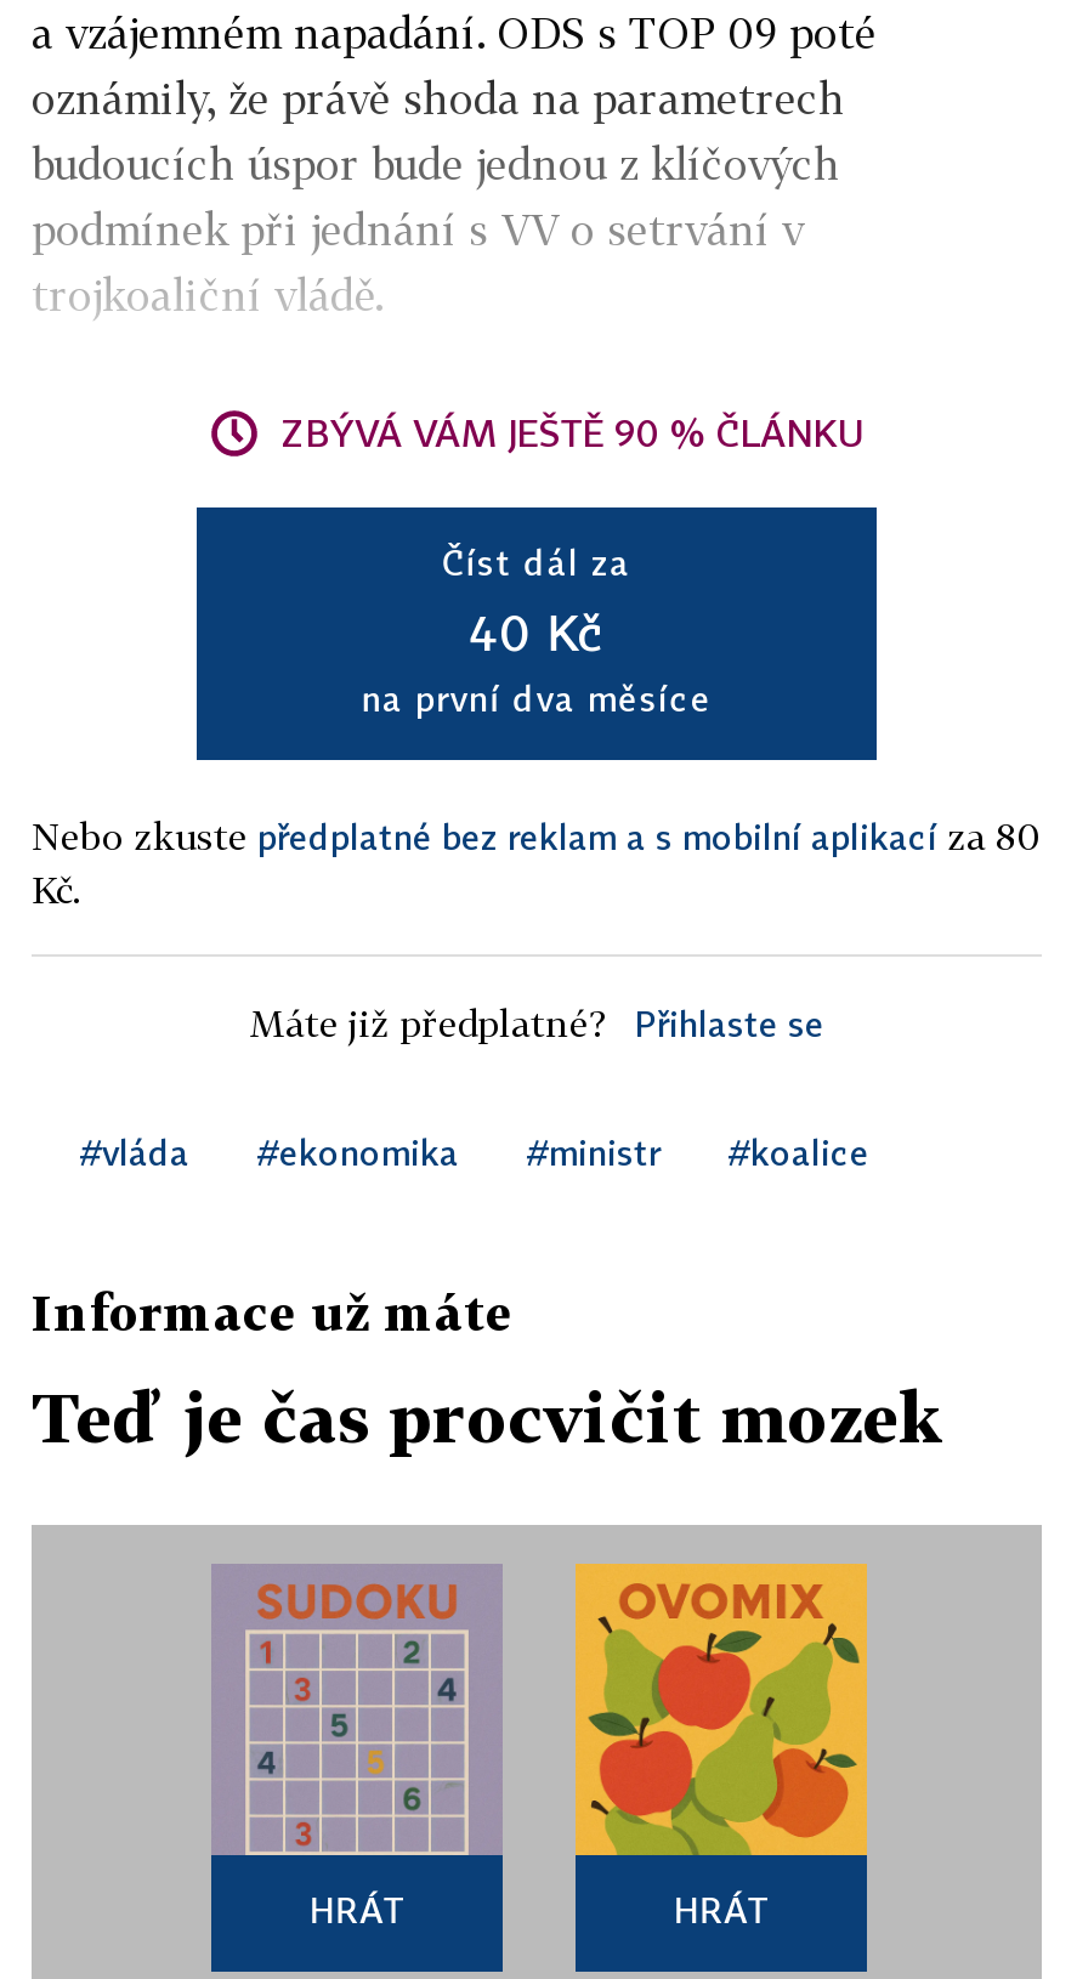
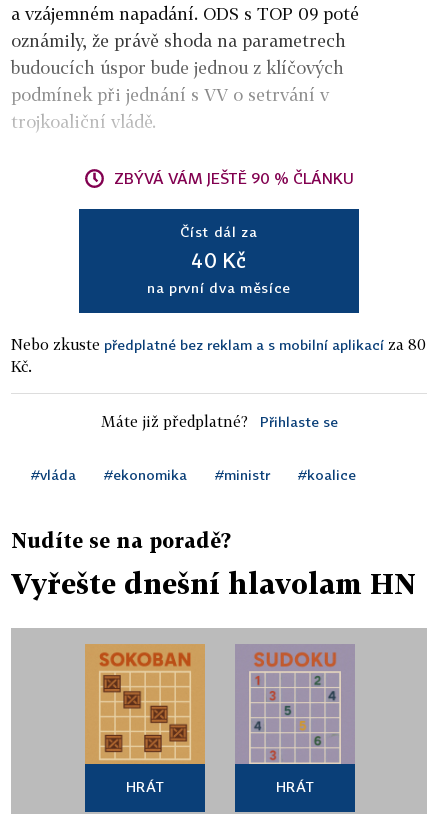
- Informace už máte
+ Nudíte se na poradě?

- Teď je čas procvičit mozek
+ Vyřešte dnešní hlavolam HN

- [image]
+ [image]

- [image]
+ [image]
